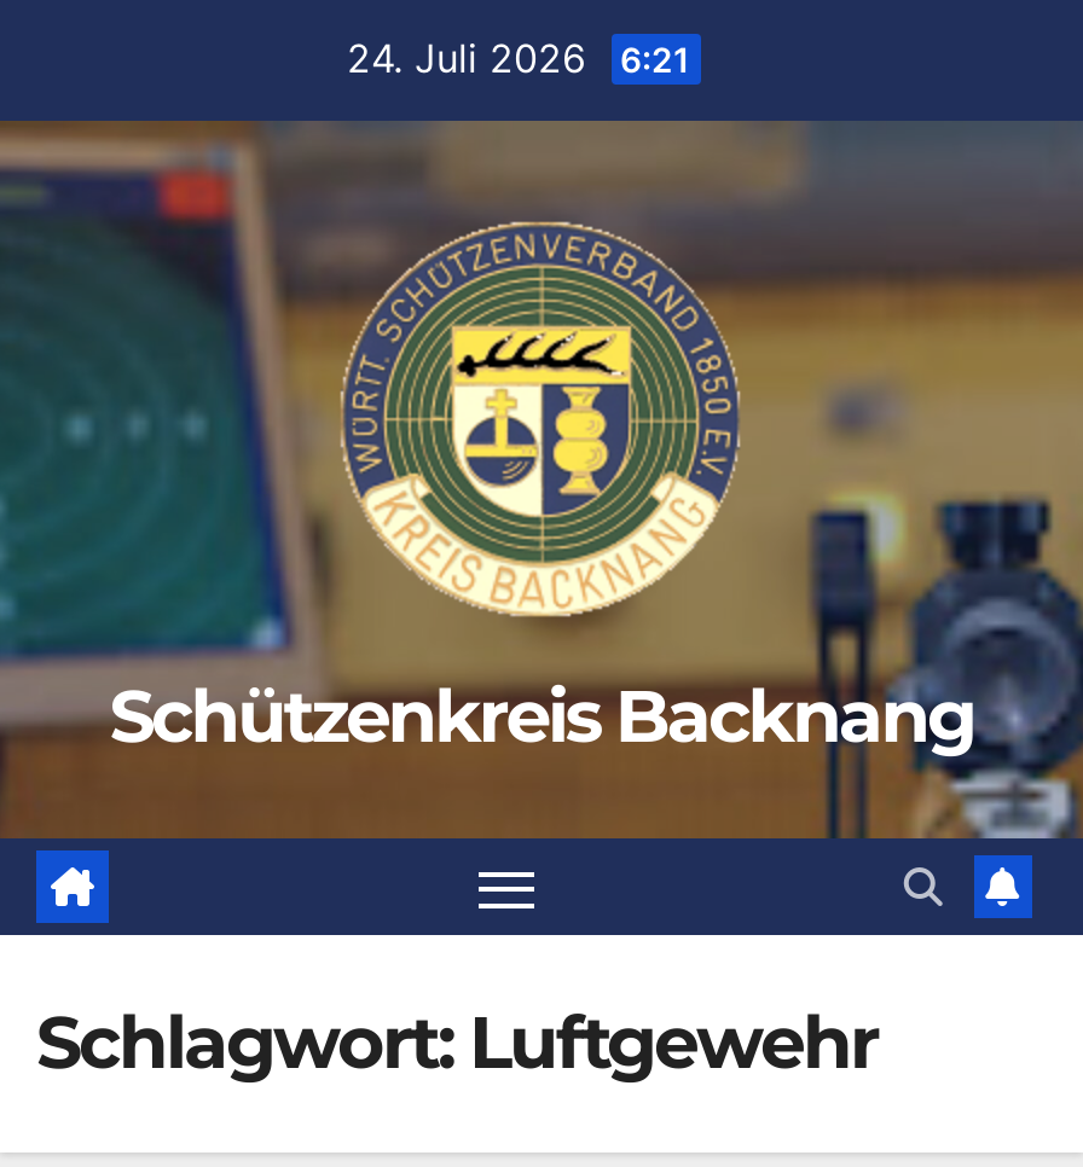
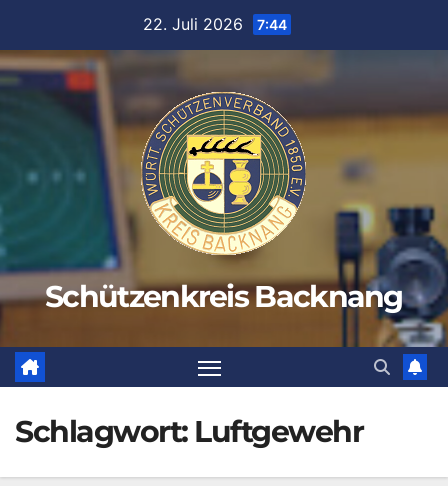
- 24. Juli 2026 6:21
+ 22. Juli 2026 7:44
